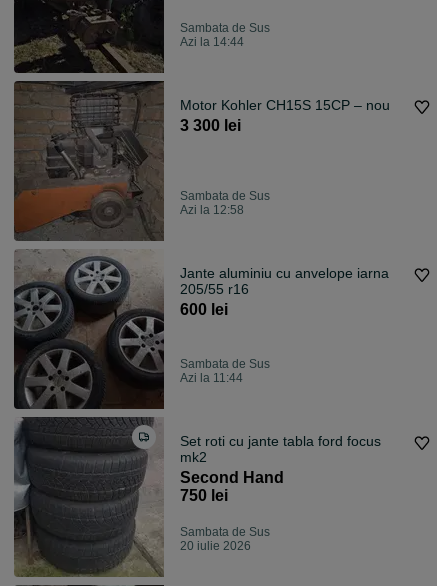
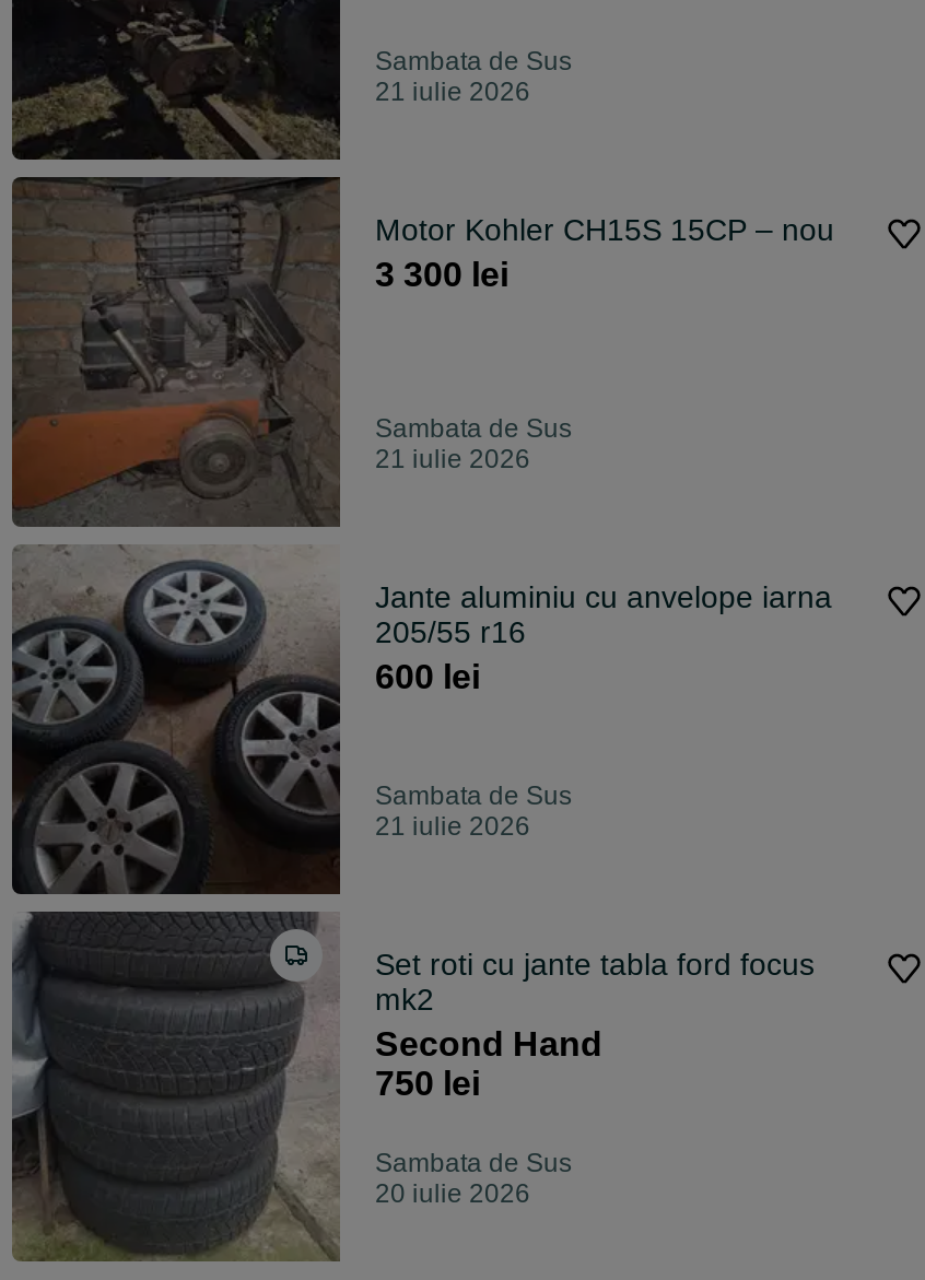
- Azi la 14:44
+ 21 iulie 2026

- Azi la 12:58
+ 21 iulie 2026

- Azi la 11:44
+ 21 iulie 2026
